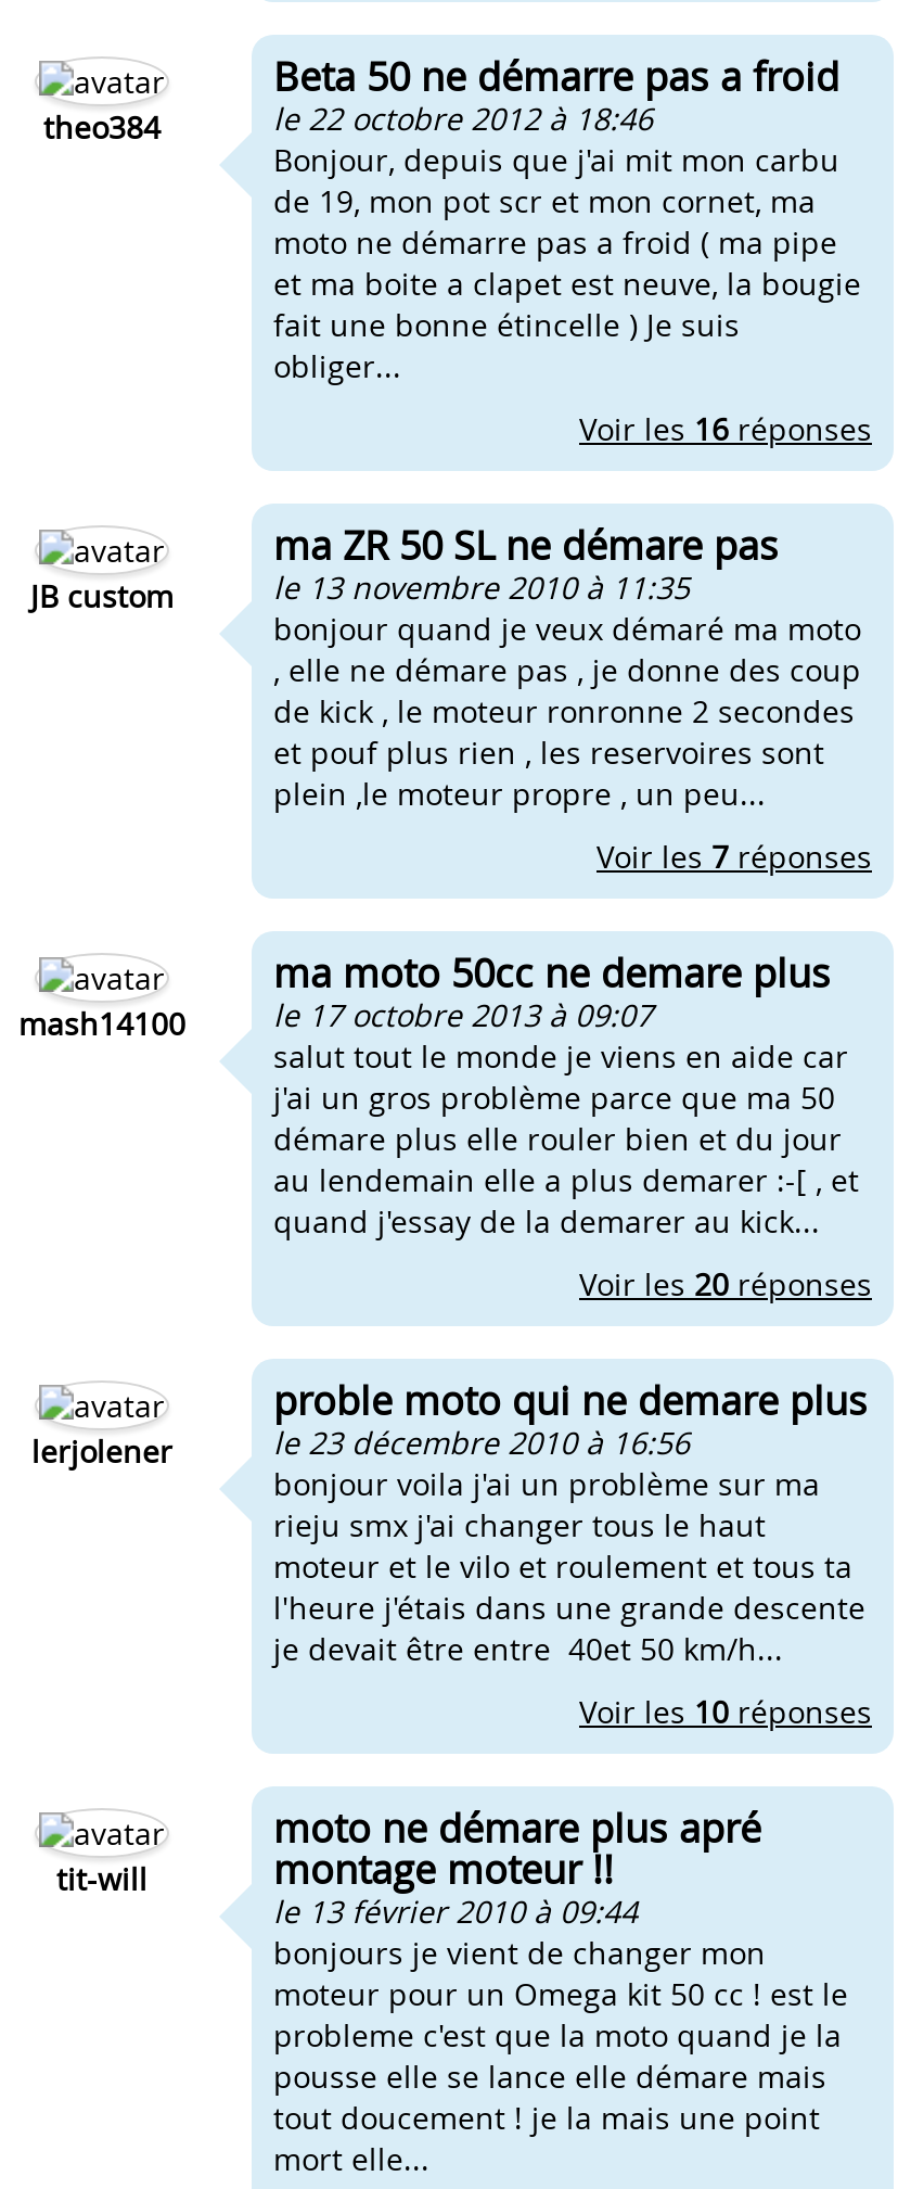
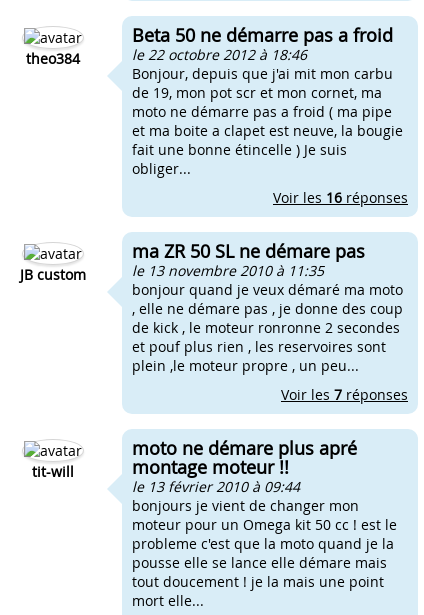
- ma moto 50cc ne demare plus
- le 17 octobre 2013 à 09:07
- salut tout le monde je viens en aide car
- j'ai un gros problème parce que ma 50
- démare plus elle rouler bien et du jour
- au lendemain elle a plus demarer :-[ , et
- quand j'essay de la demarer au kick...
- Voir les 20 réponses

- mash14100

- proble moto qui ne demare plus
- le 23 décembre 2010 à 16:56
- bonjour voila j'ai un problème sur ma
- rieju smx j'ai changer tous le haut
- moteur et le vilo et roulement et tous ta
- l'heure j'étais dans une grande descente
- je devait être entre 40et 50 km/h...
- Voir les 10 réponses

- lerjolener
